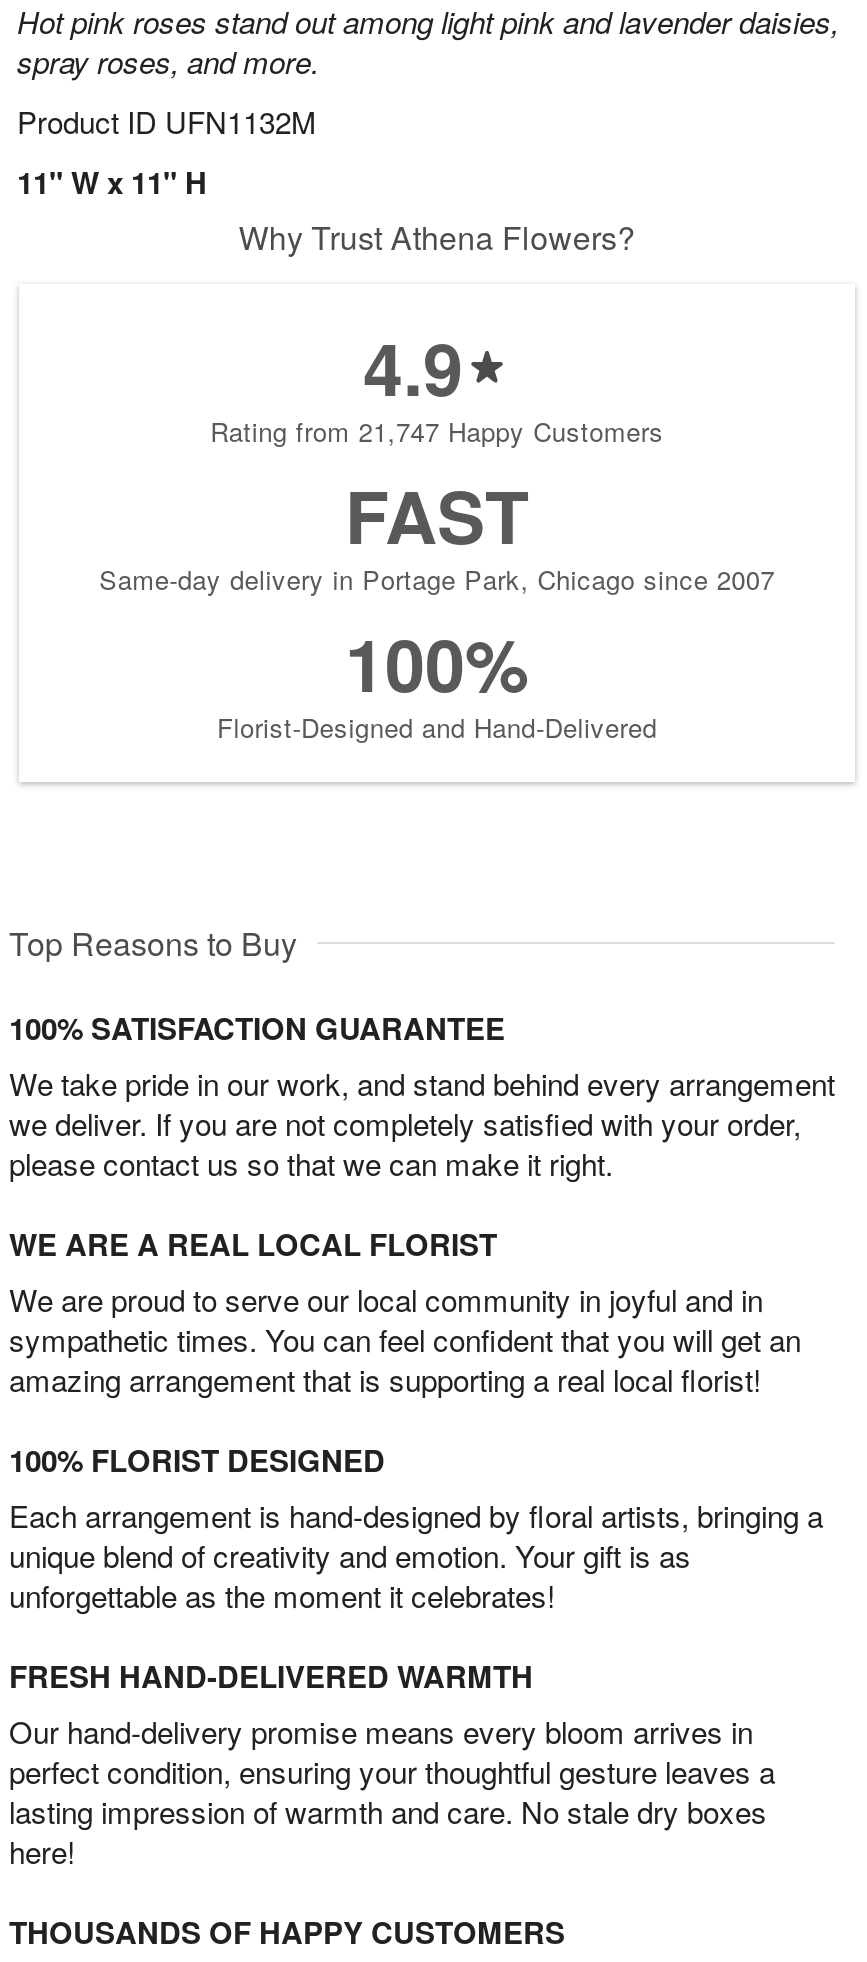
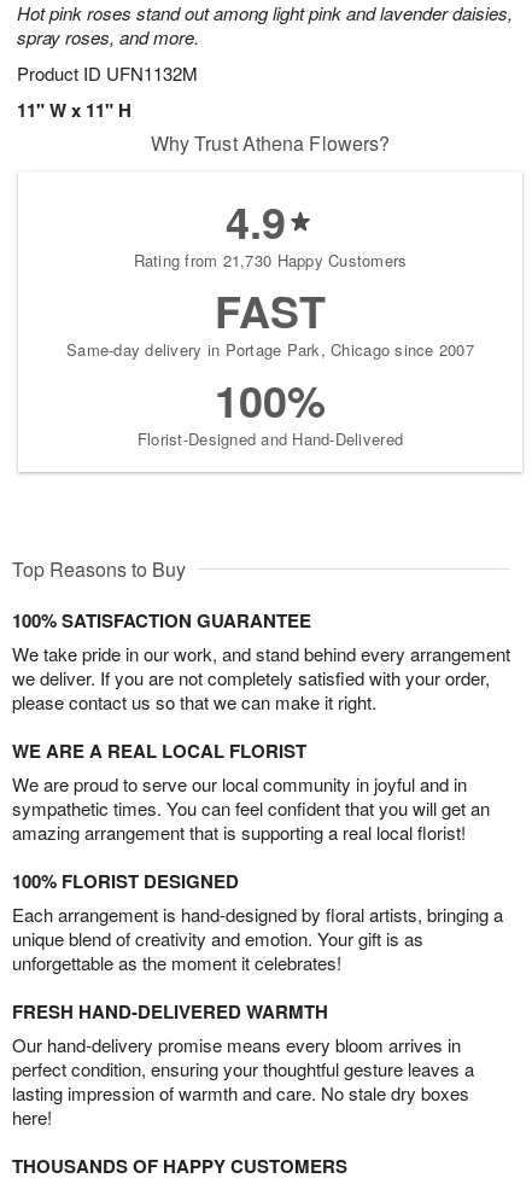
- Rating from 21,747 Happy Customers
+ Rating from 21,730 Happy Customers
